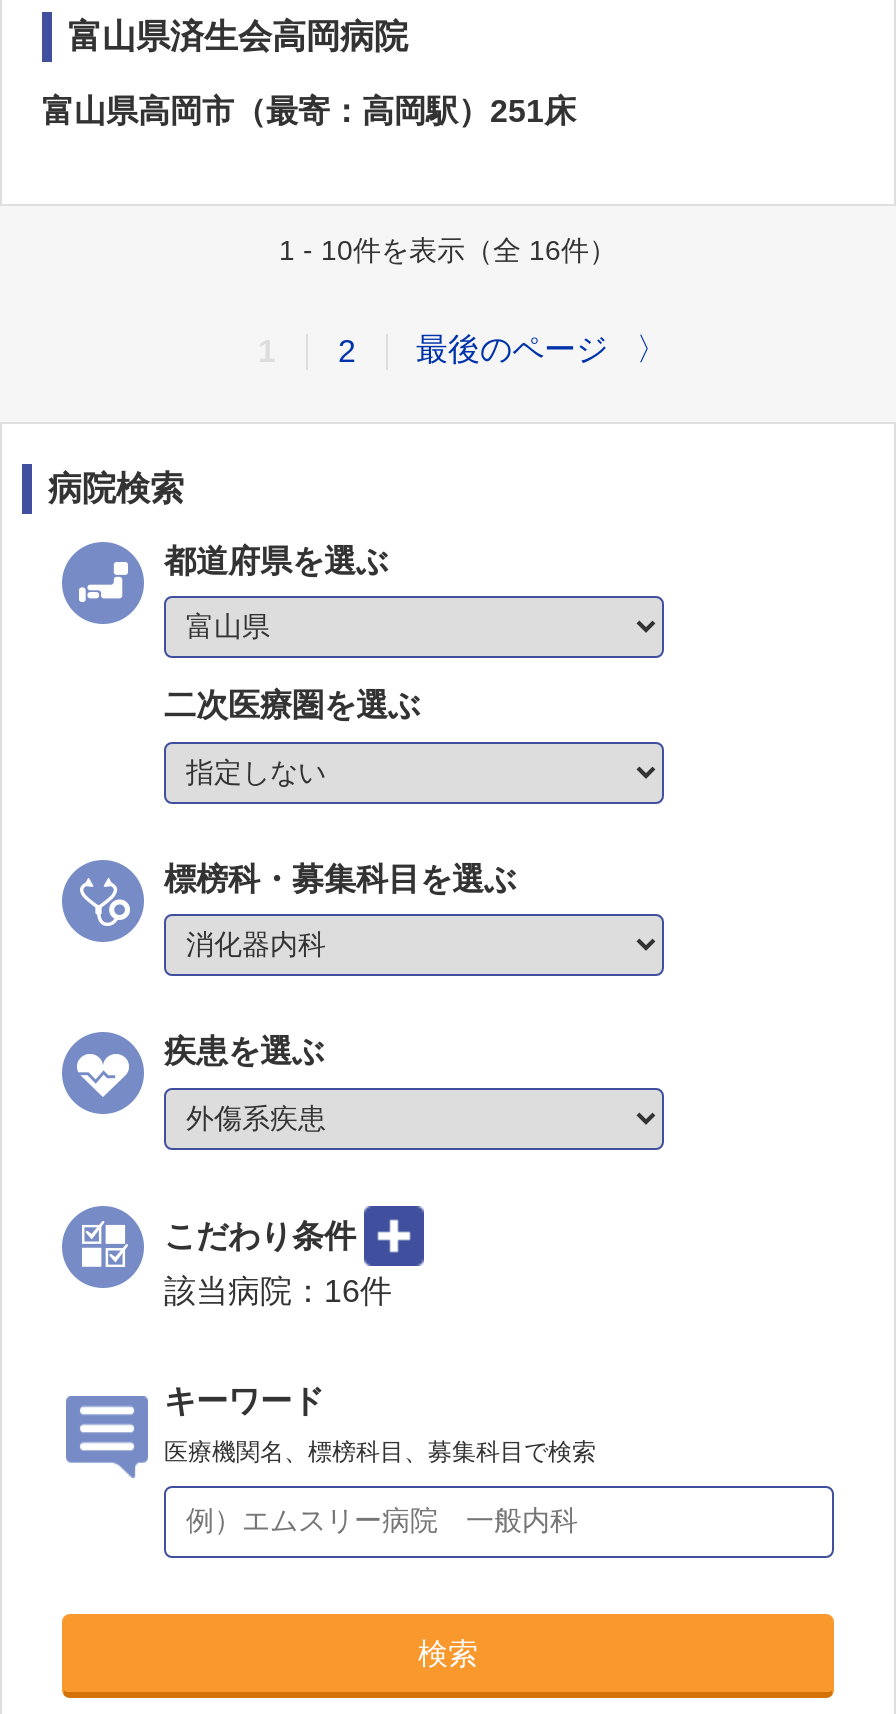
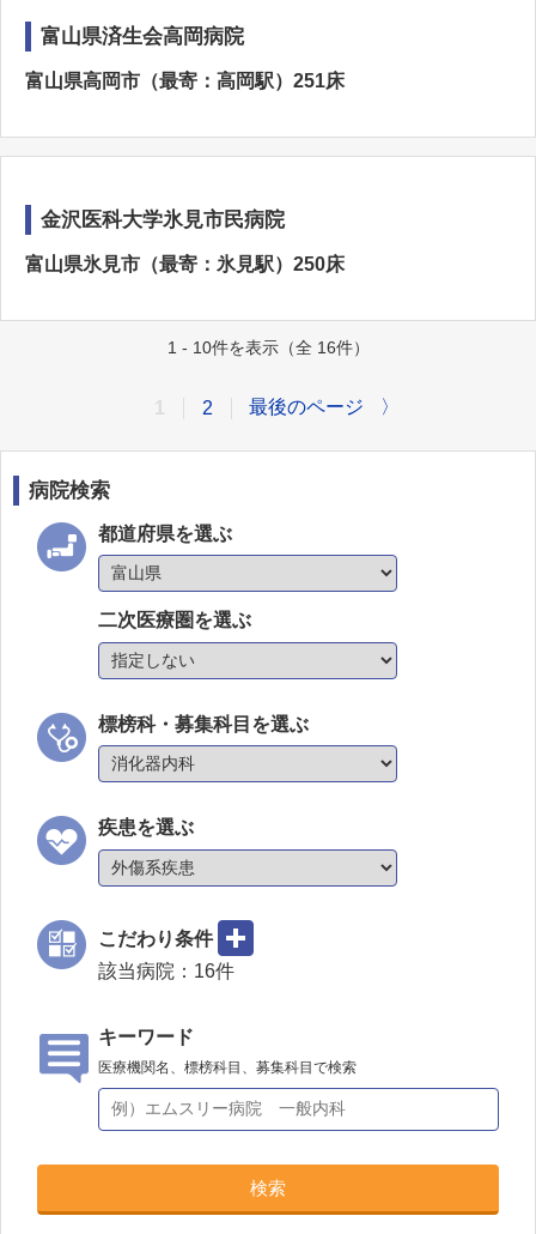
+ 金沢医科大学氷見市民病院
+ 富山県氷見市（最寄：氷見駅）250床
